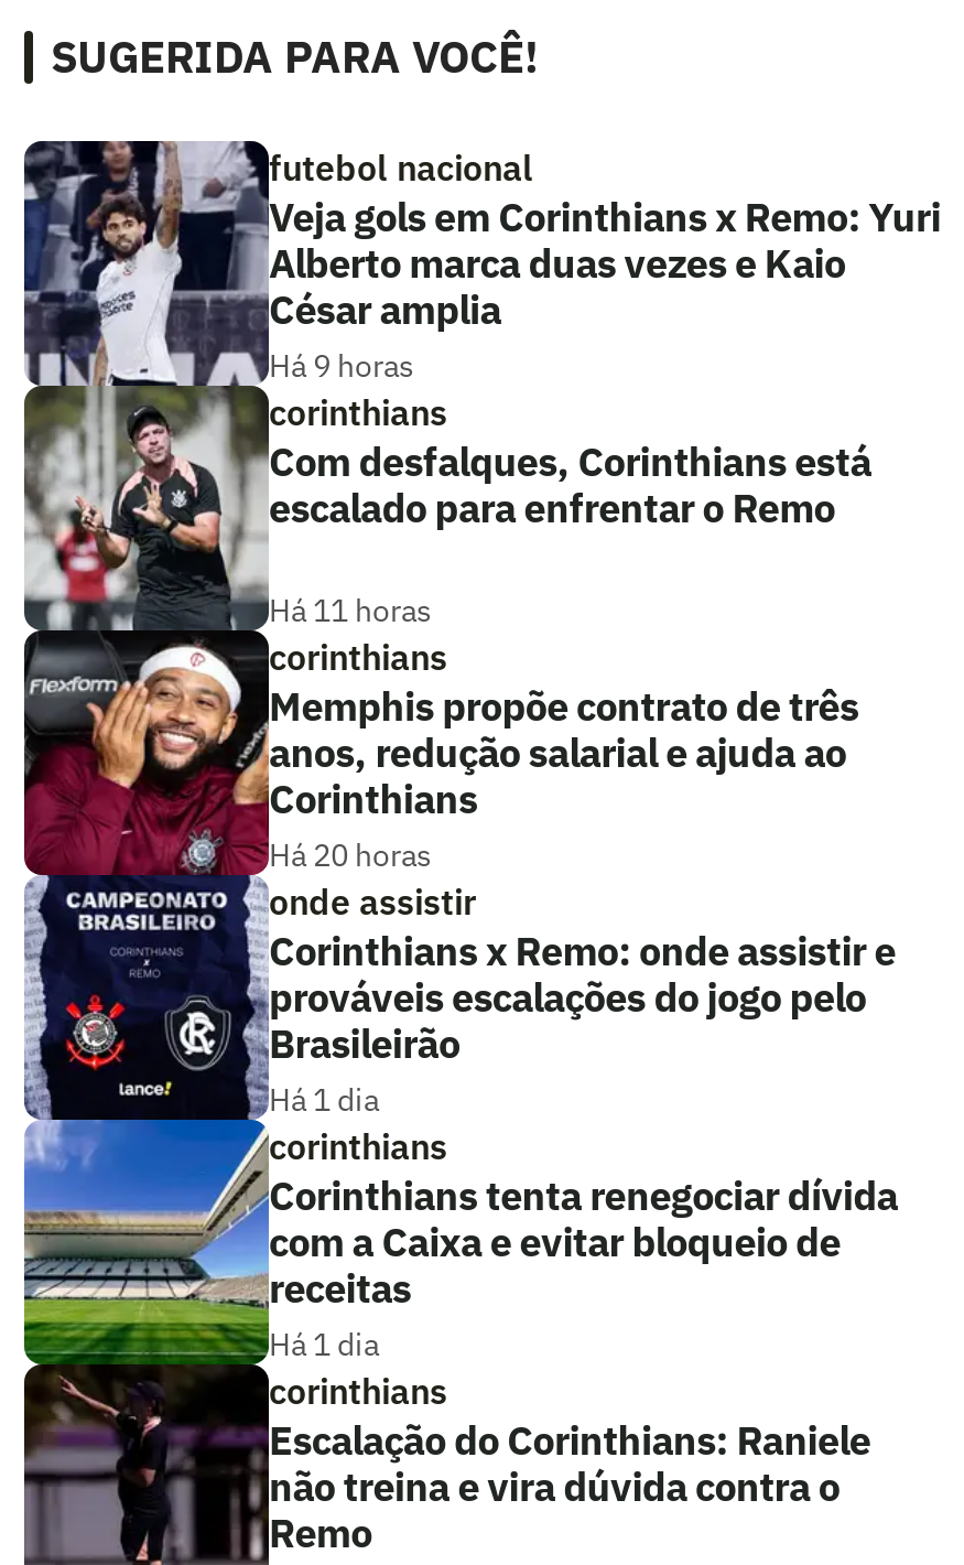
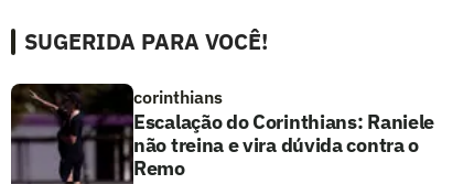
- [image]
- futebol nacional
- Veja gols em Corinthians x Remo: Yuri
- Alberto marca duas vezes e Kaio
- César amplia
- Há 9 horas
- corinthians
- Com desfalques, Corinthians está
- escalado para enfrentar o Remo
- Há 11 horas
- corinthians
- Memphis propõe contrato de três
- anos, redução salarial e ajuda ao
- Corinthians
- Há 20 horas
- onde assistir
- Corinthians x Remo: onde assistir e
- prováveis escalações do jogo pelo
- Brasileirão
- Há 1 dia
- corinthians
- Corinthians tenta renegociar dívida
- com a Caixa e evitar bloqueio de
- receitas
- Há 1 dia
